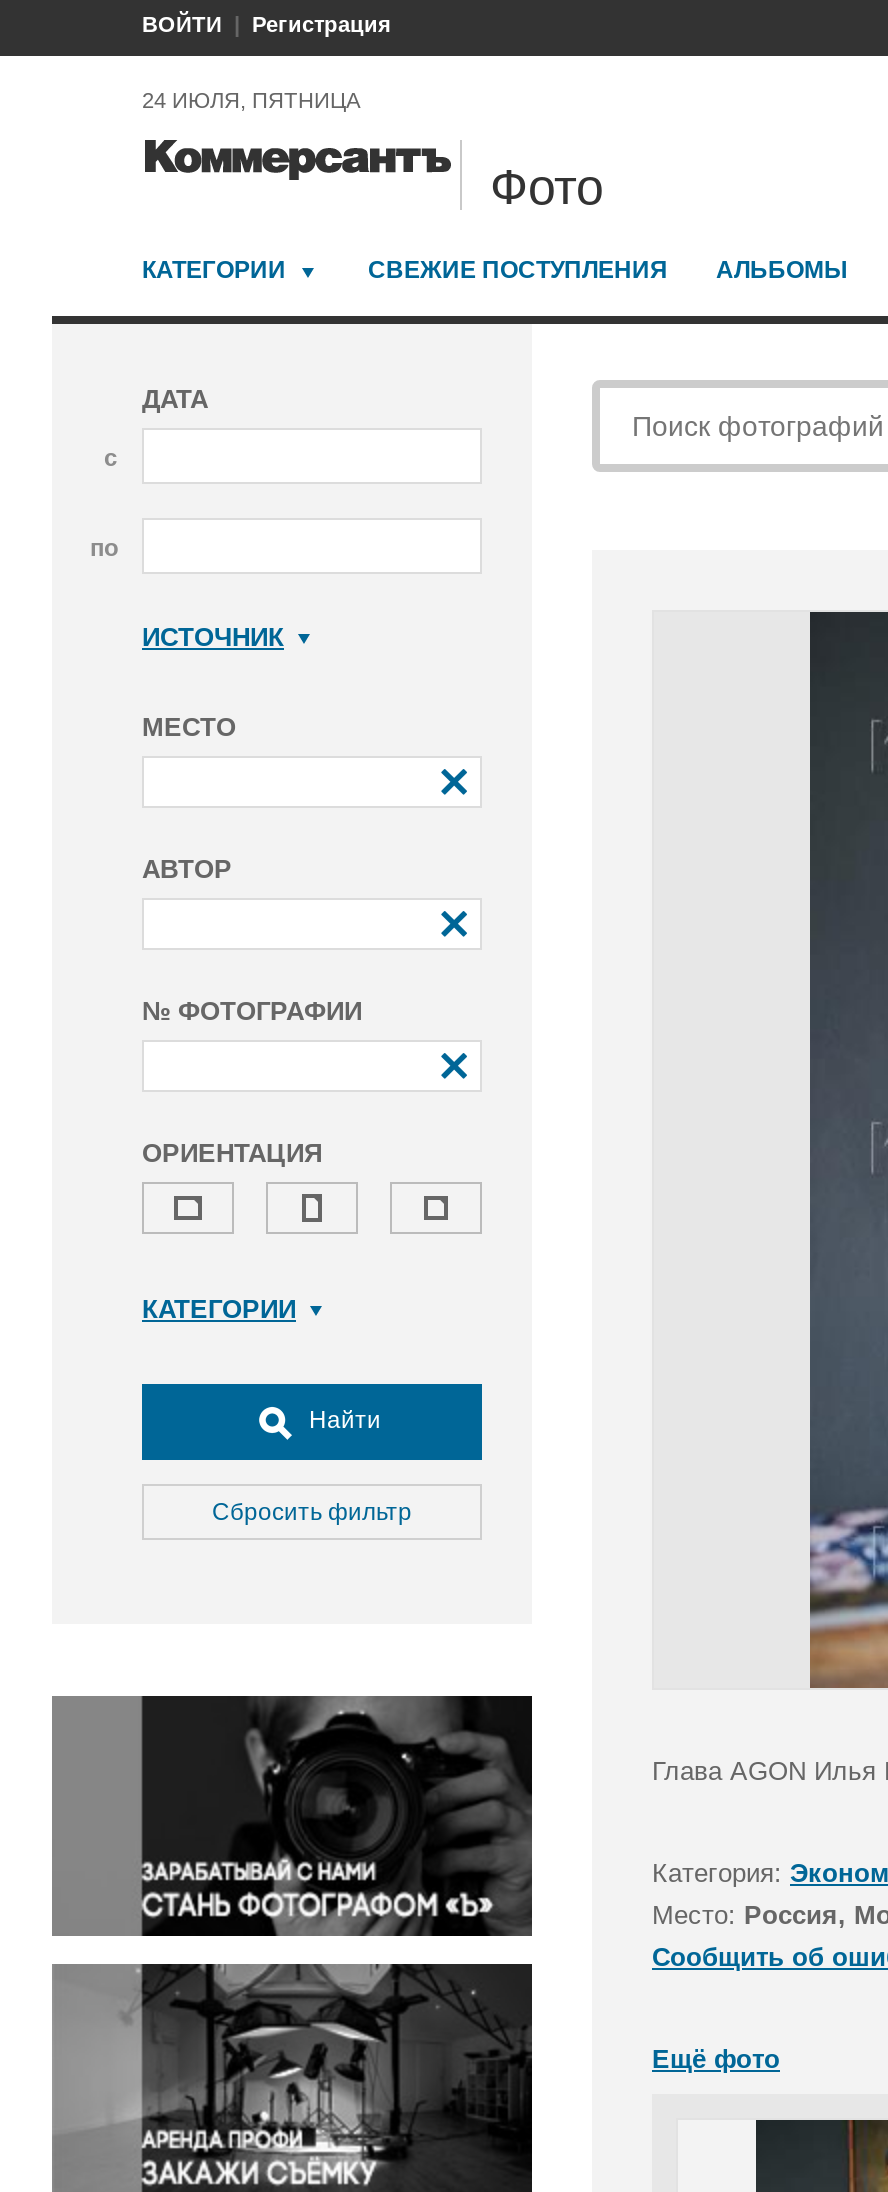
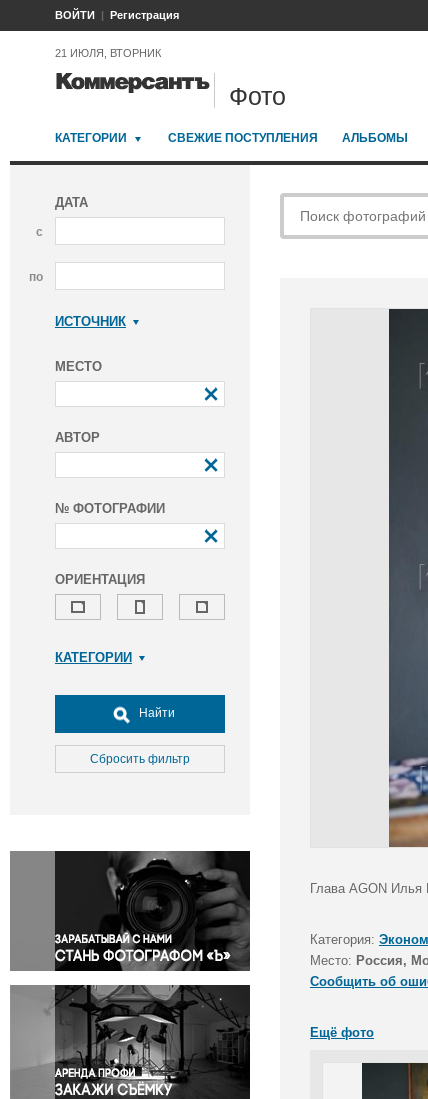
- 24 ИЮЛЯ, ПЯТНИЦА
+ 21 ИЮЛЯ, ВТОРНИК
